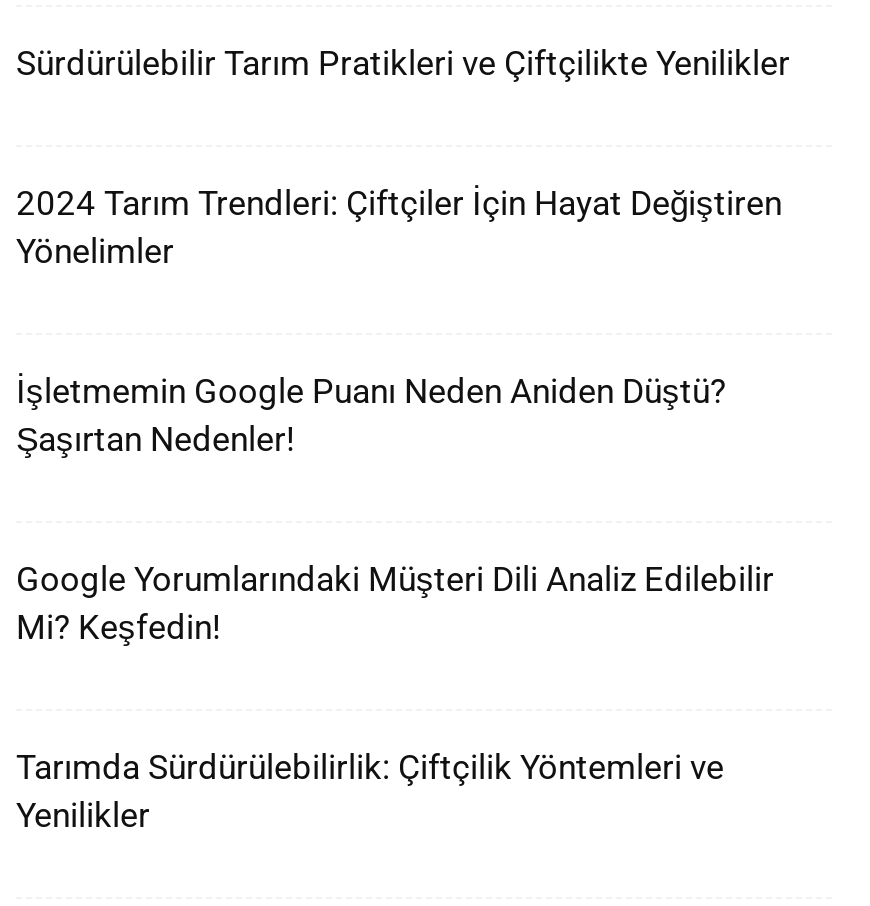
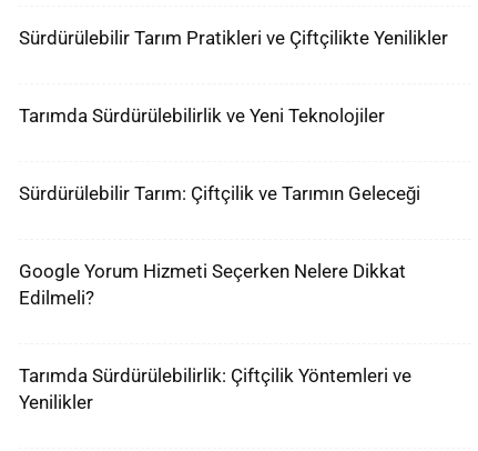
- 2024 Tarım Trendleri: Çiftçiler İçin Hayat Değiştiren
- Yönelimler
+ Tarımda Sürdürülebilirlik ve Yeni Teknolojiler

- İşletmemin Google Puanı Neden Aniden Düştü?
- Şaşırtan Nedenler!
+ Sürdürülebilir Tarım: Çiftçilik ve Tarımın Geleceği

- Google Yorumlarındaki Müşteri Dili Analiz Edilebilir
- Mi? Keşfedin!
+ Google Yorum Hizmeti Seçerken Nelere Dikkat
+ Edilmeli?
